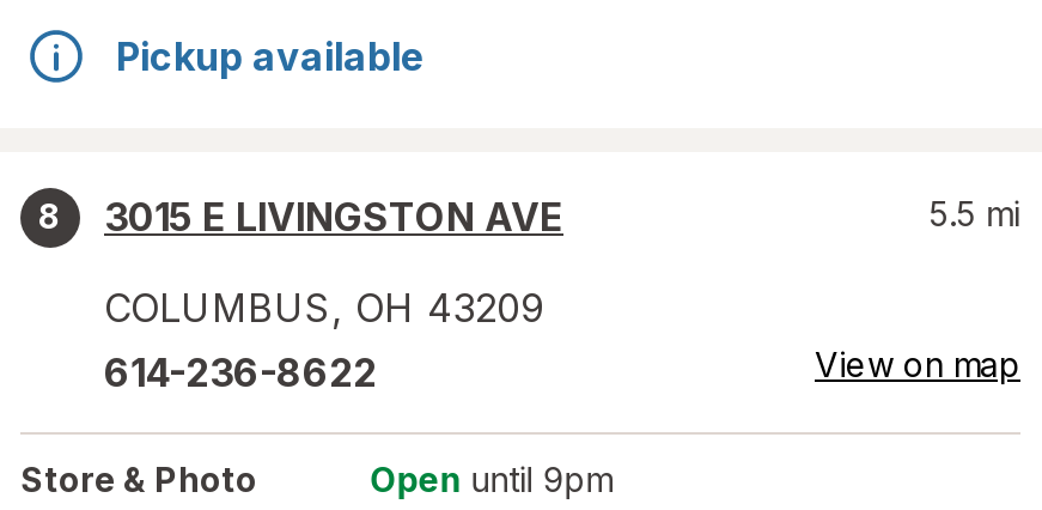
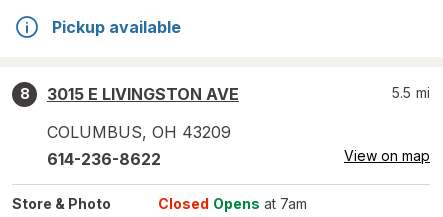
- Open until 9pm
+ Closed Opens at 7am
